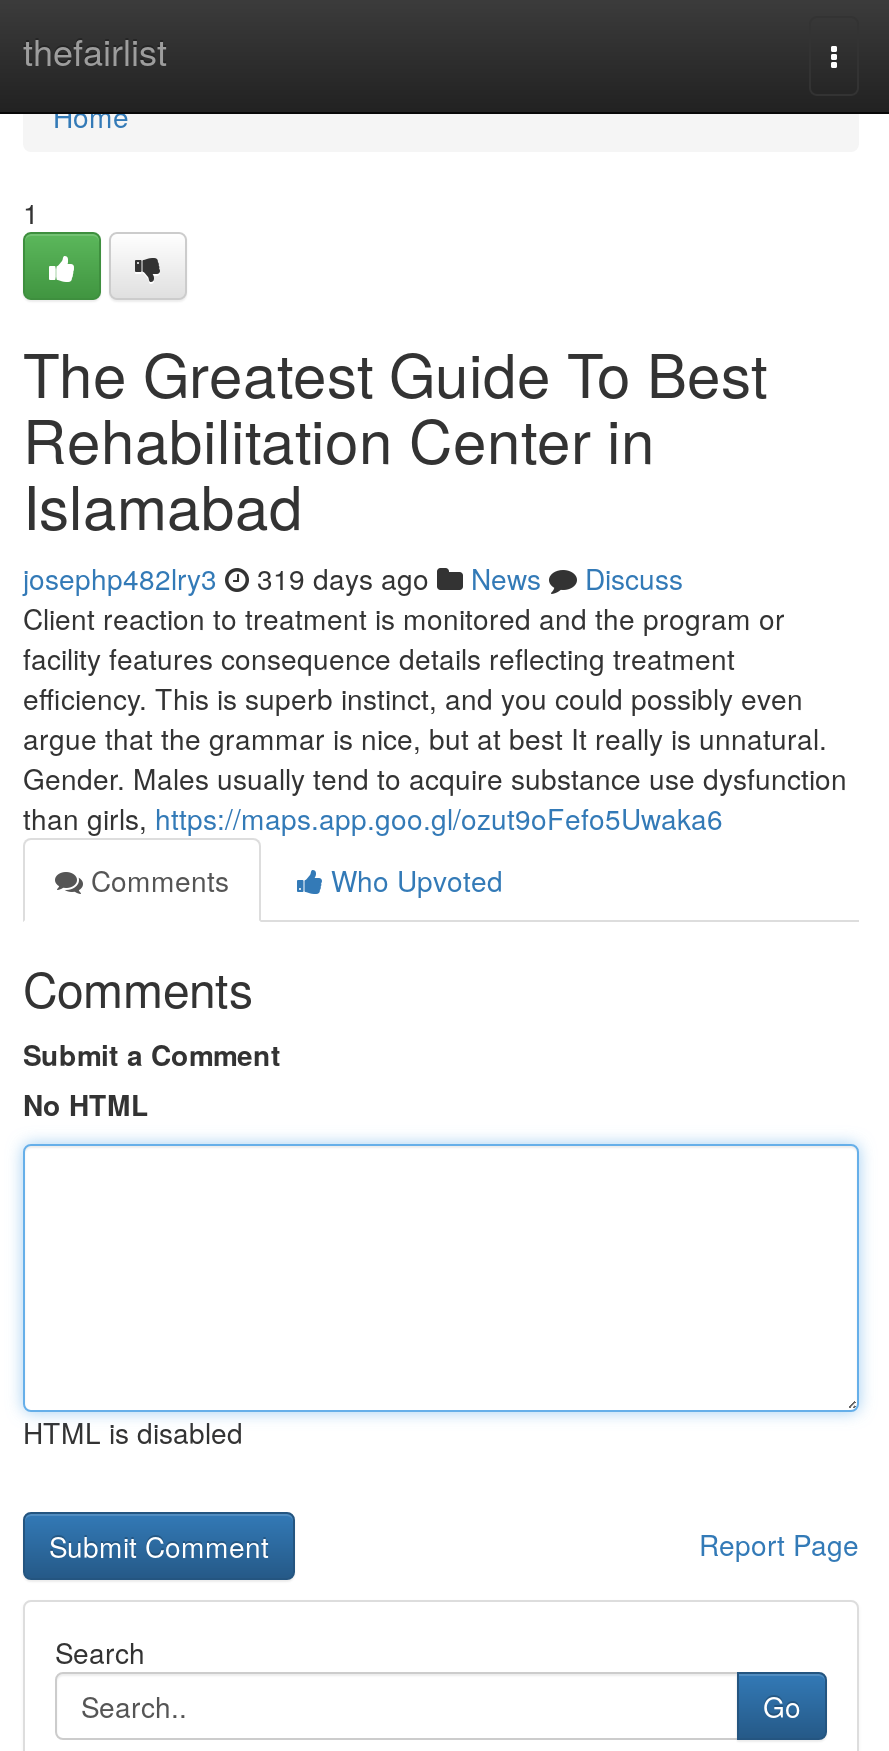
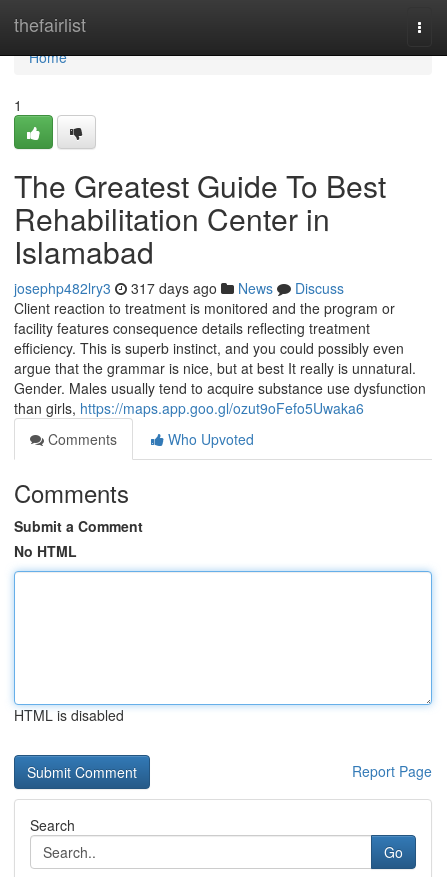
- josephp482lry3 319 days ago News Discuss
+ josephp482lry3 317 days ago News Discuss
